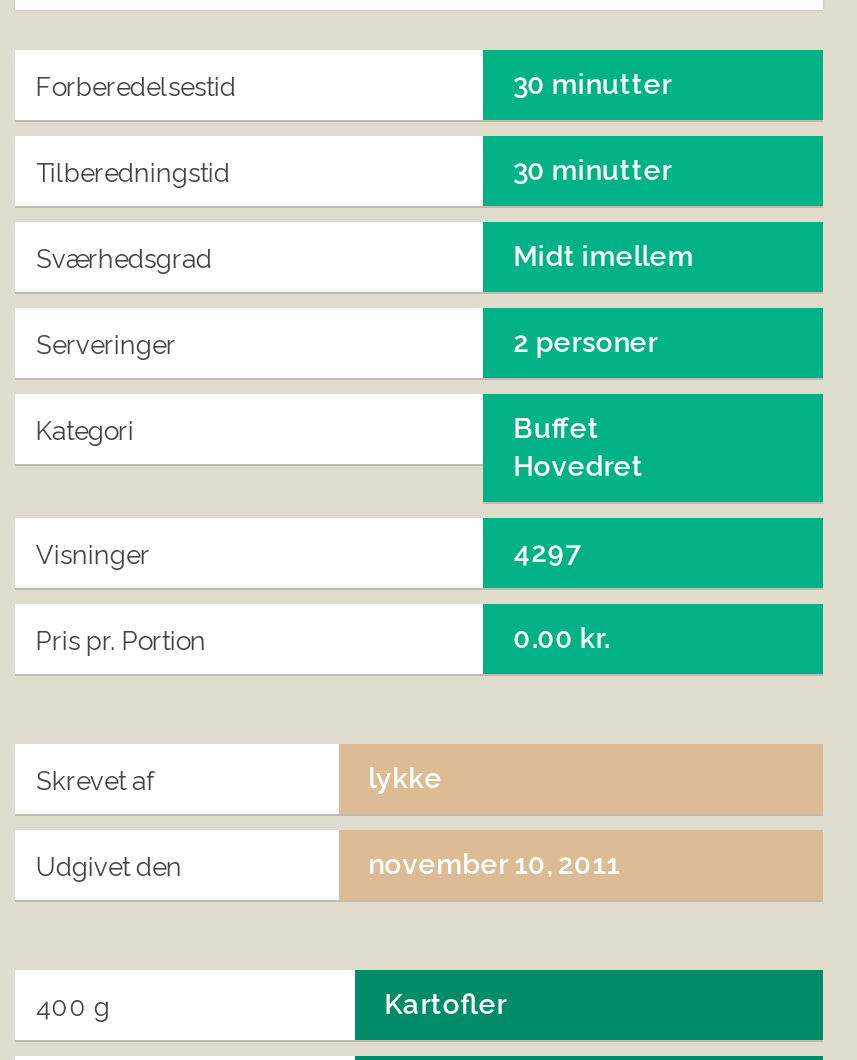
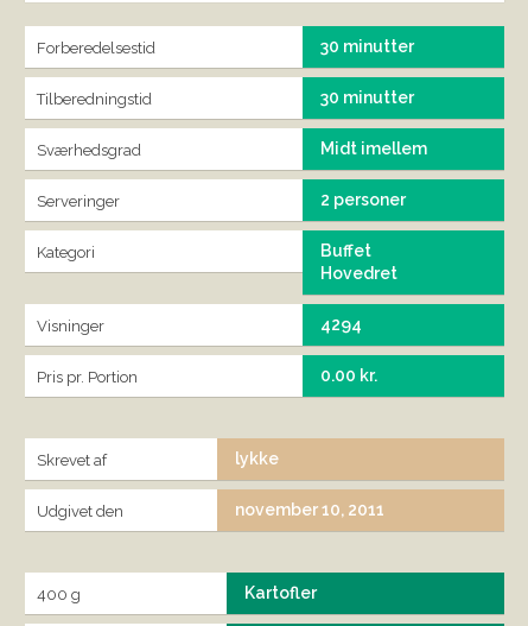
- 4297
+ 4294
